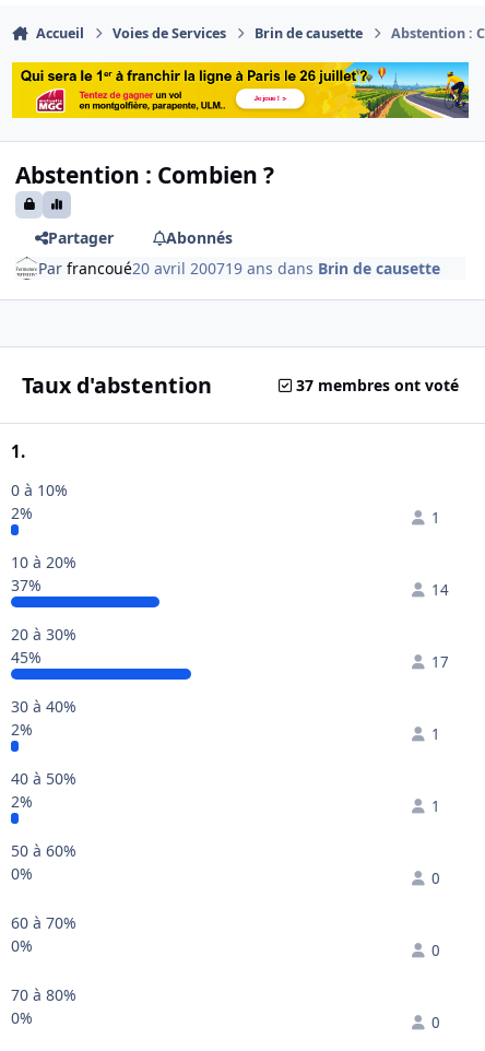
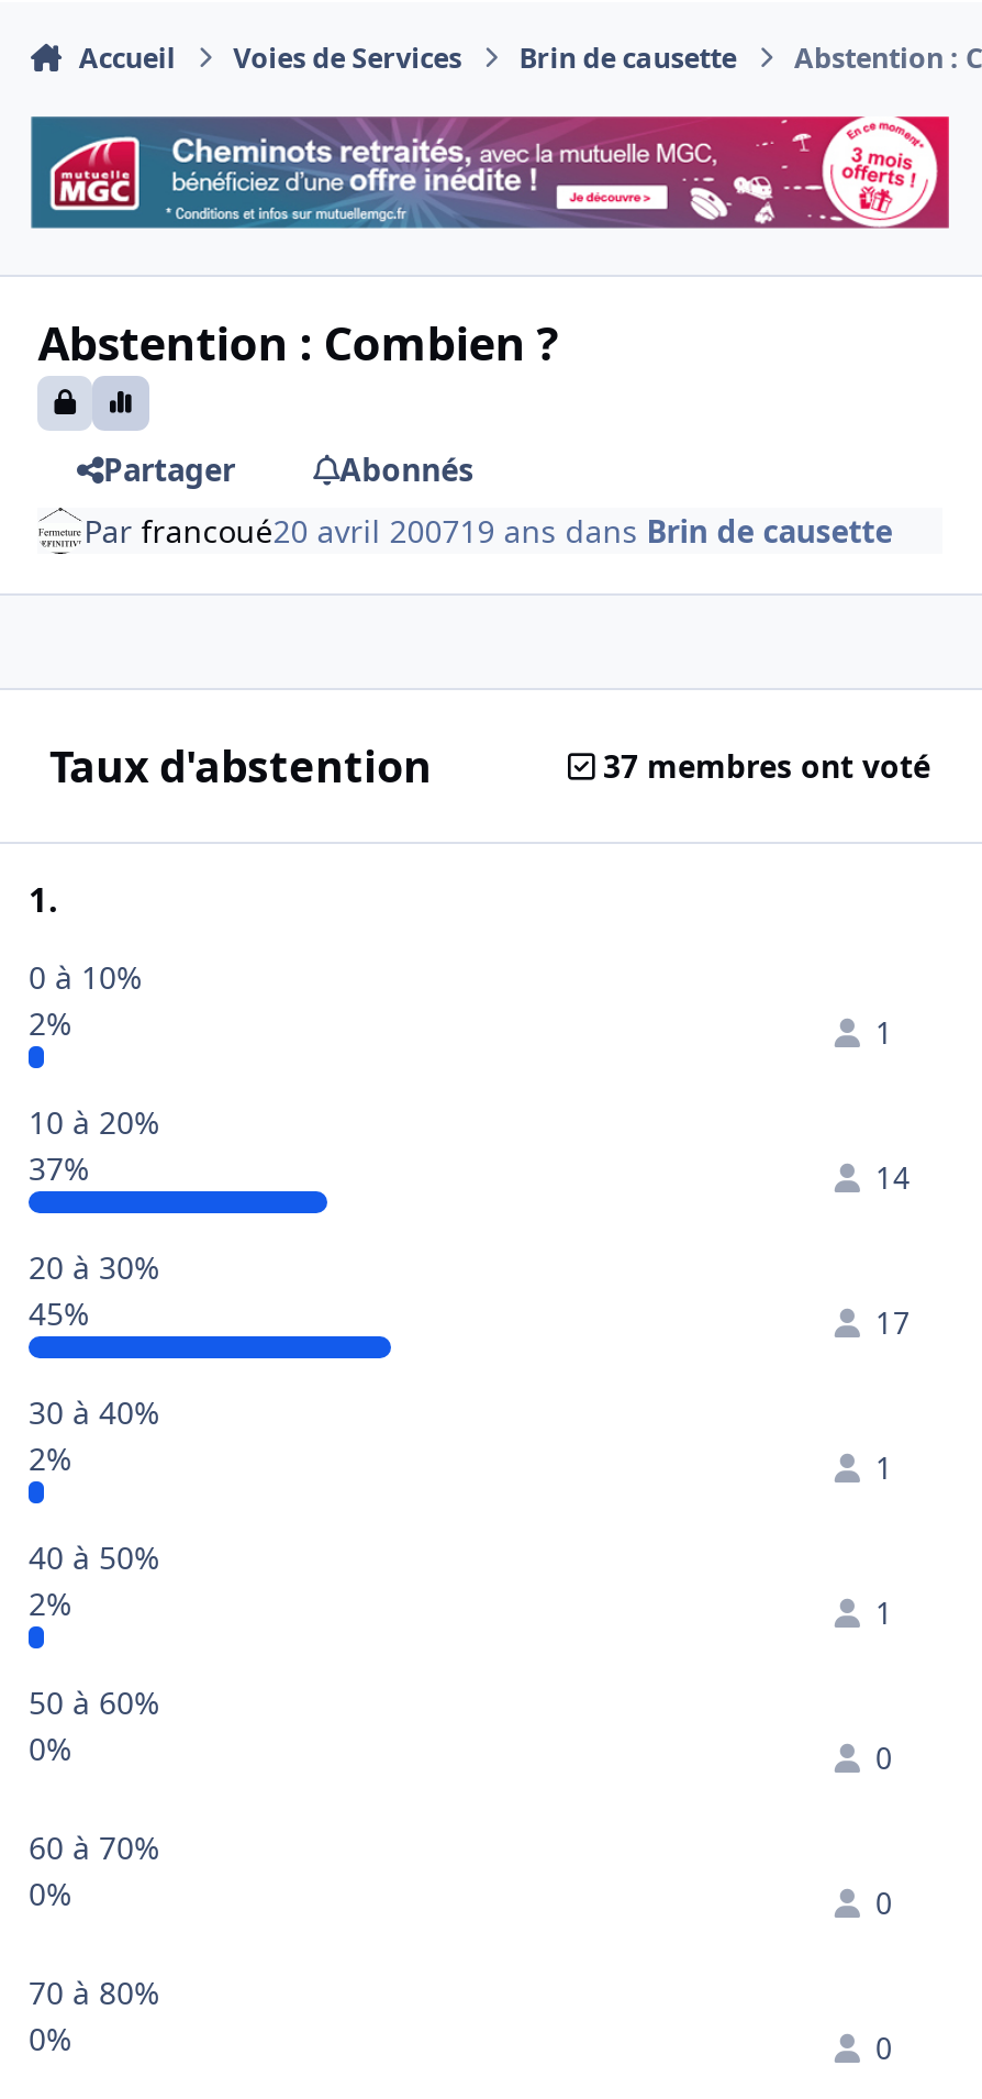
- [image]
+ [image]
